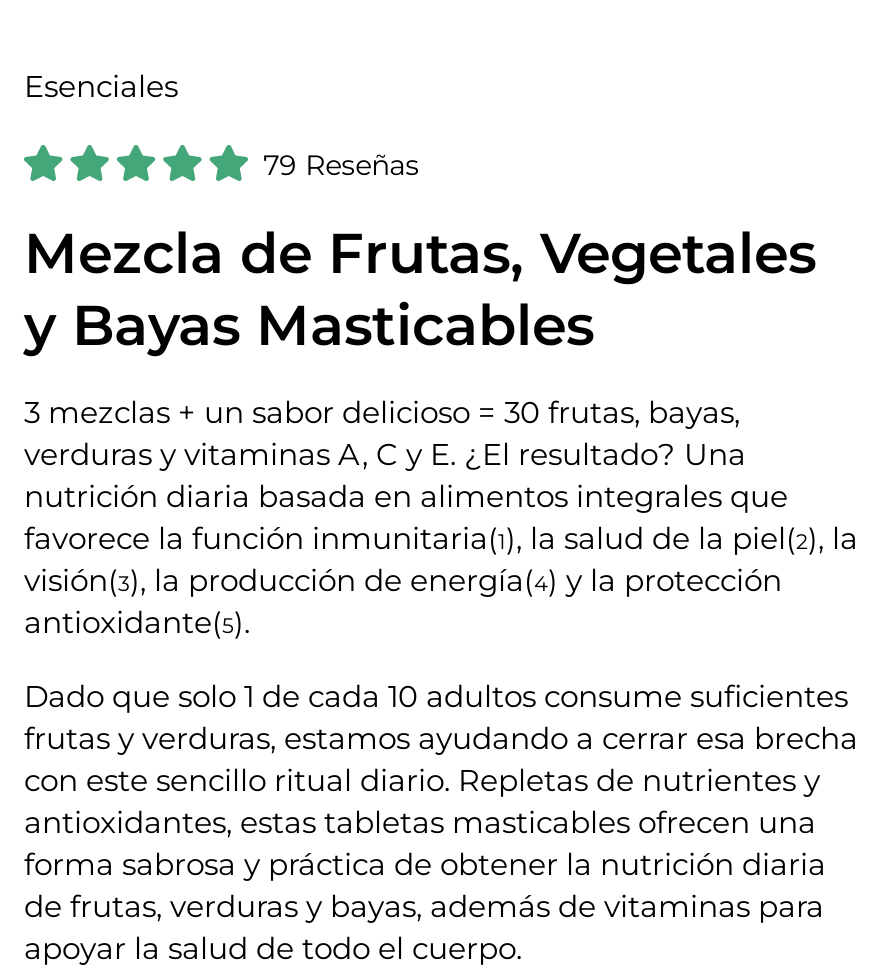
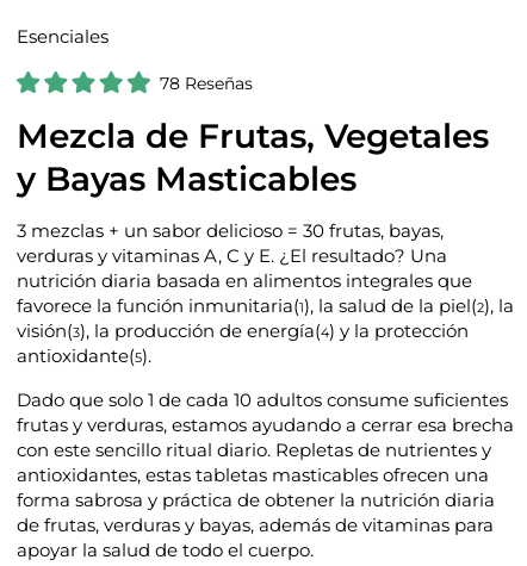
- 79 Reseñas H
+ 78 Reseñas H
